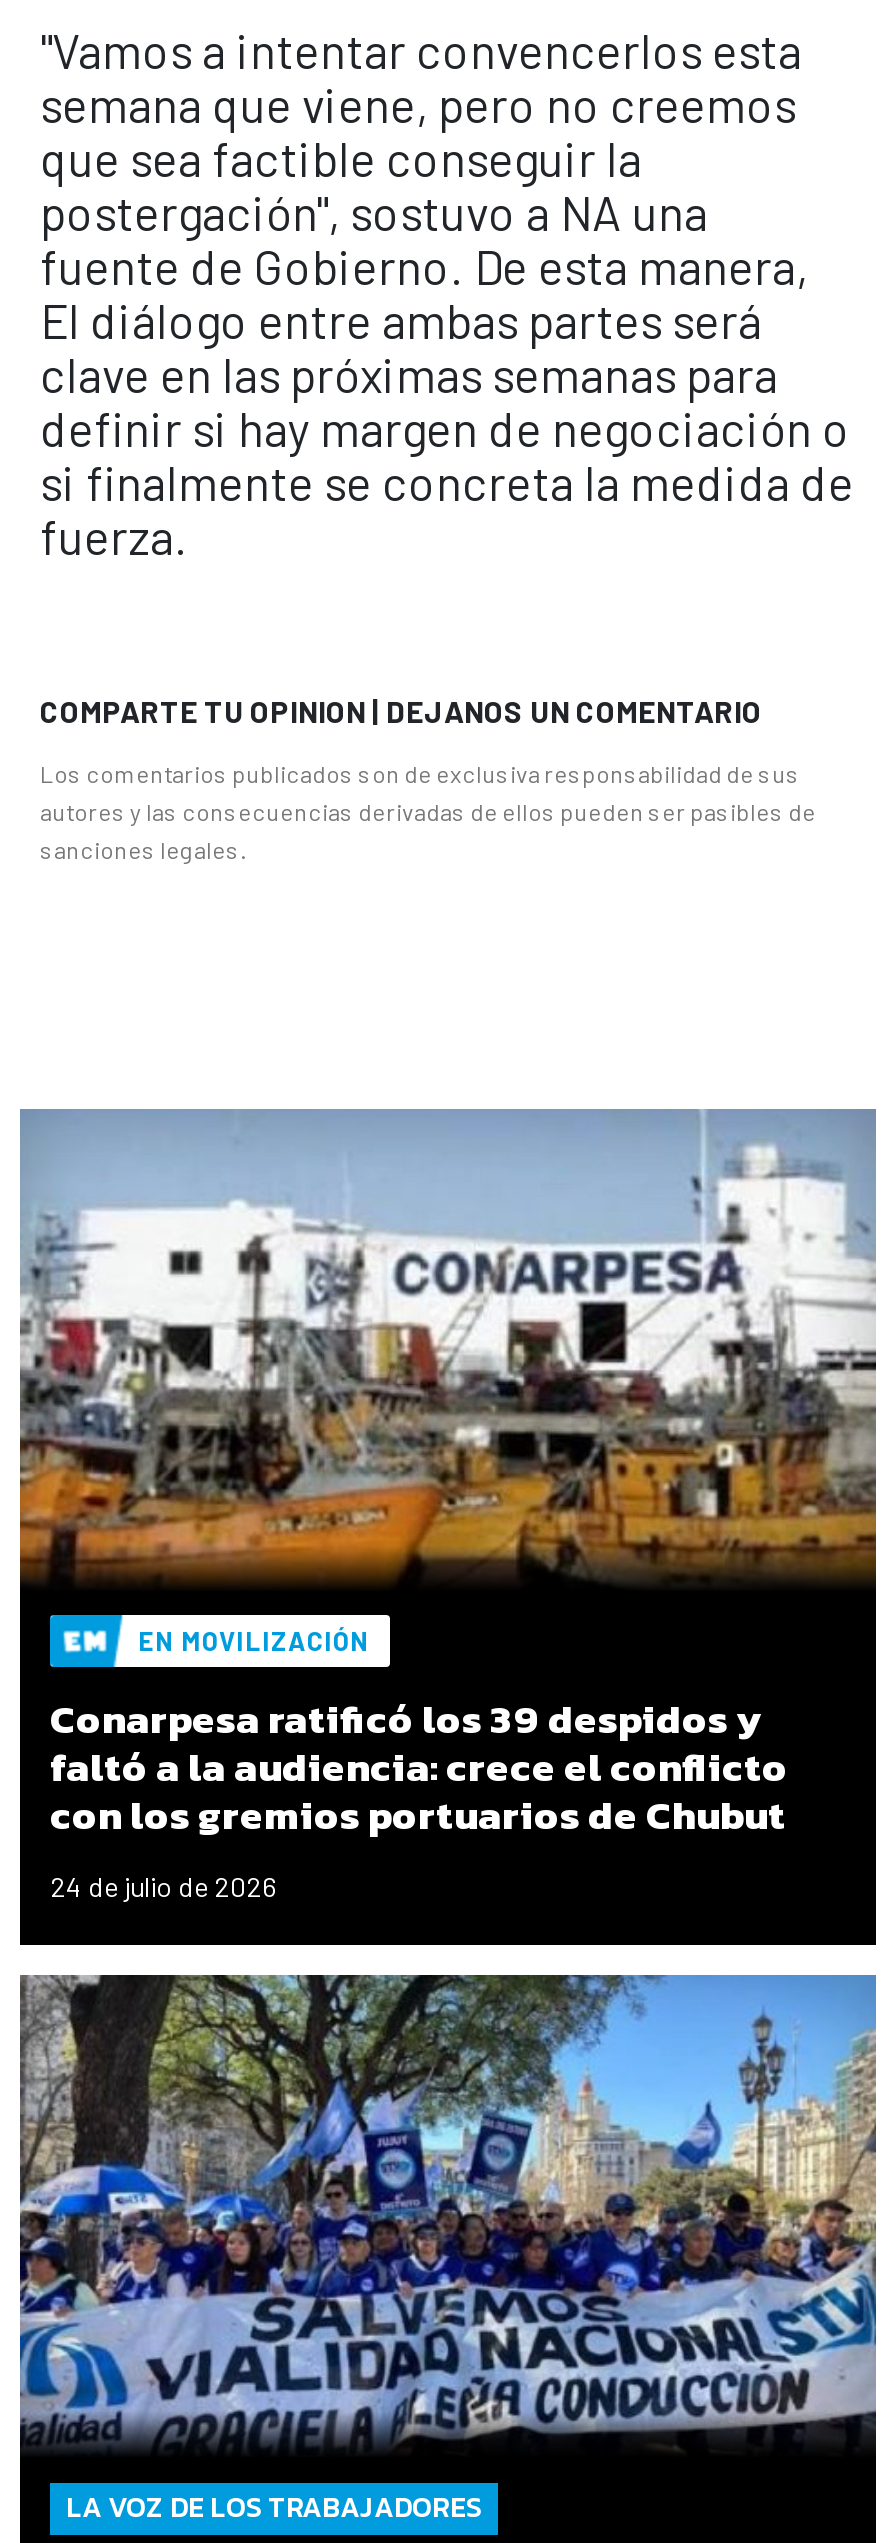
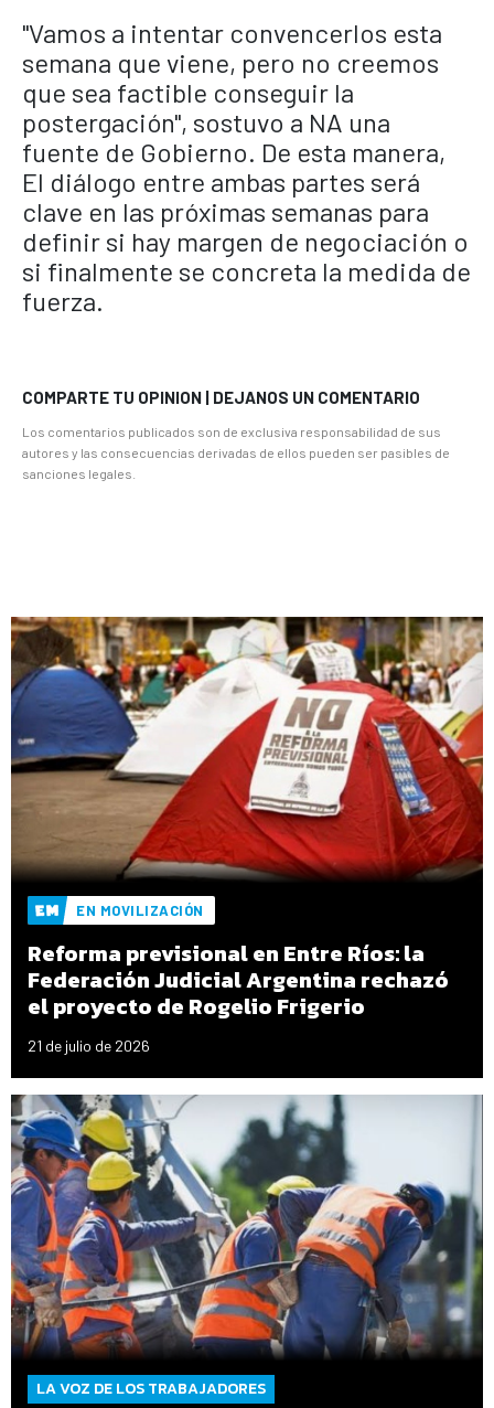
- [image]
+ [image]

- Conarpesa ratificó los 39 despidos y
- faltó a la audiencia: crece el conflicto
- con los gremios portuarios de Chubut
- 24 de julio de 2026
+ Reforma previsional en Entre Ríos: la
+ Federación Judicial Argentina rechazó
+ el proyecto de Rogelio Frigerio
+ 21 de julio de 2026

- [image]
+ [image]
